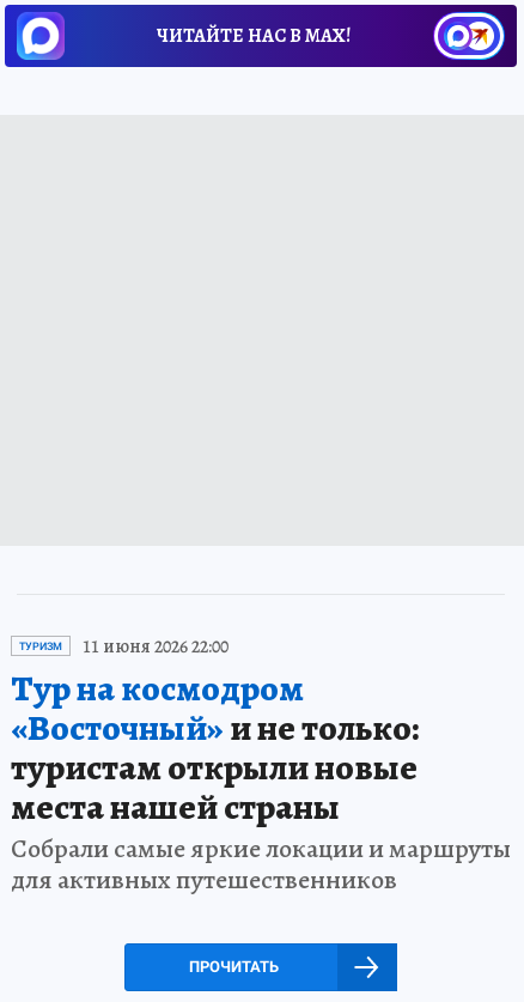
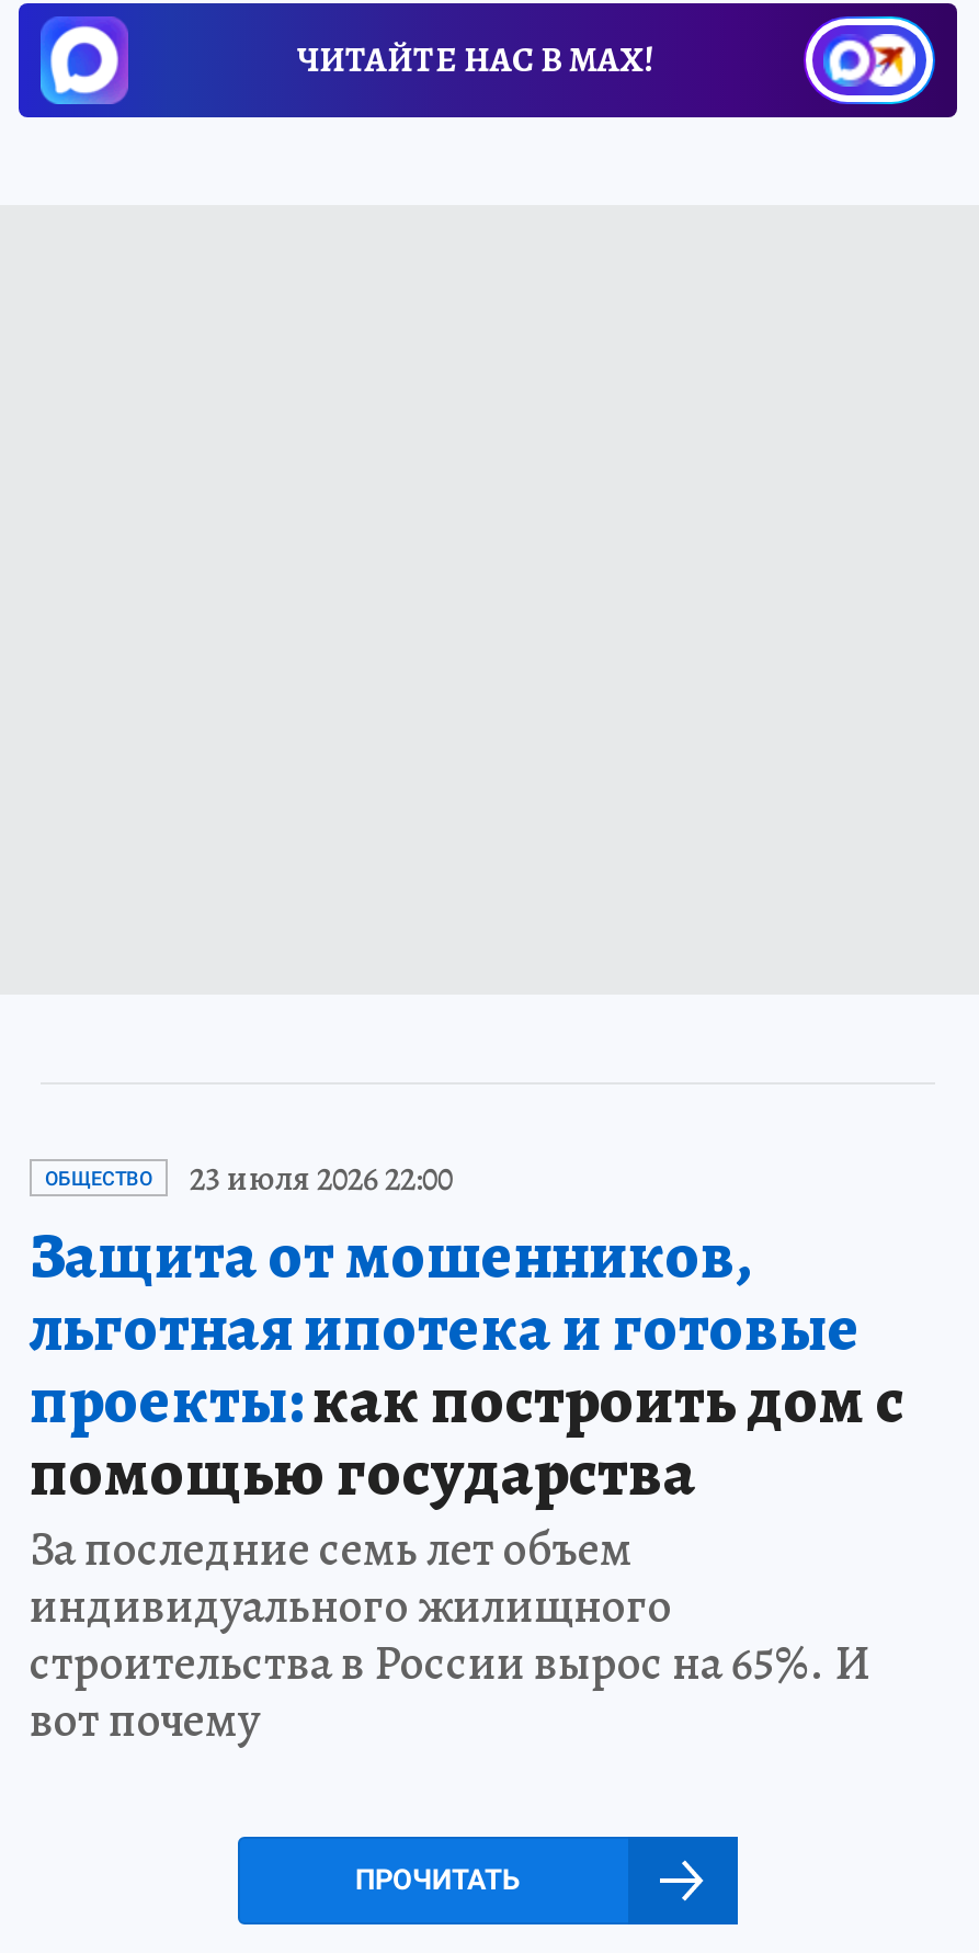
- ТУРИЗМ
- 11 июня 2026 22:00
- Тур на космодром
- «Восточный»и не только:
- туристам открыли новые
- места нашей страны
- Собрали самые яркие локации и маршруты
- для активных путешественников
+ ОБЩЕСТВО
+ 23 июля 2026 22:00
+ Защита от мошенников,
+ льготная ипотека и готовые
+ проекты:как построить дом с
+ помощью государства
+ За последние семь лет объем
+ индивидуального жилищного
+ строительства в России вырос на 65%. И
+ вот почему
